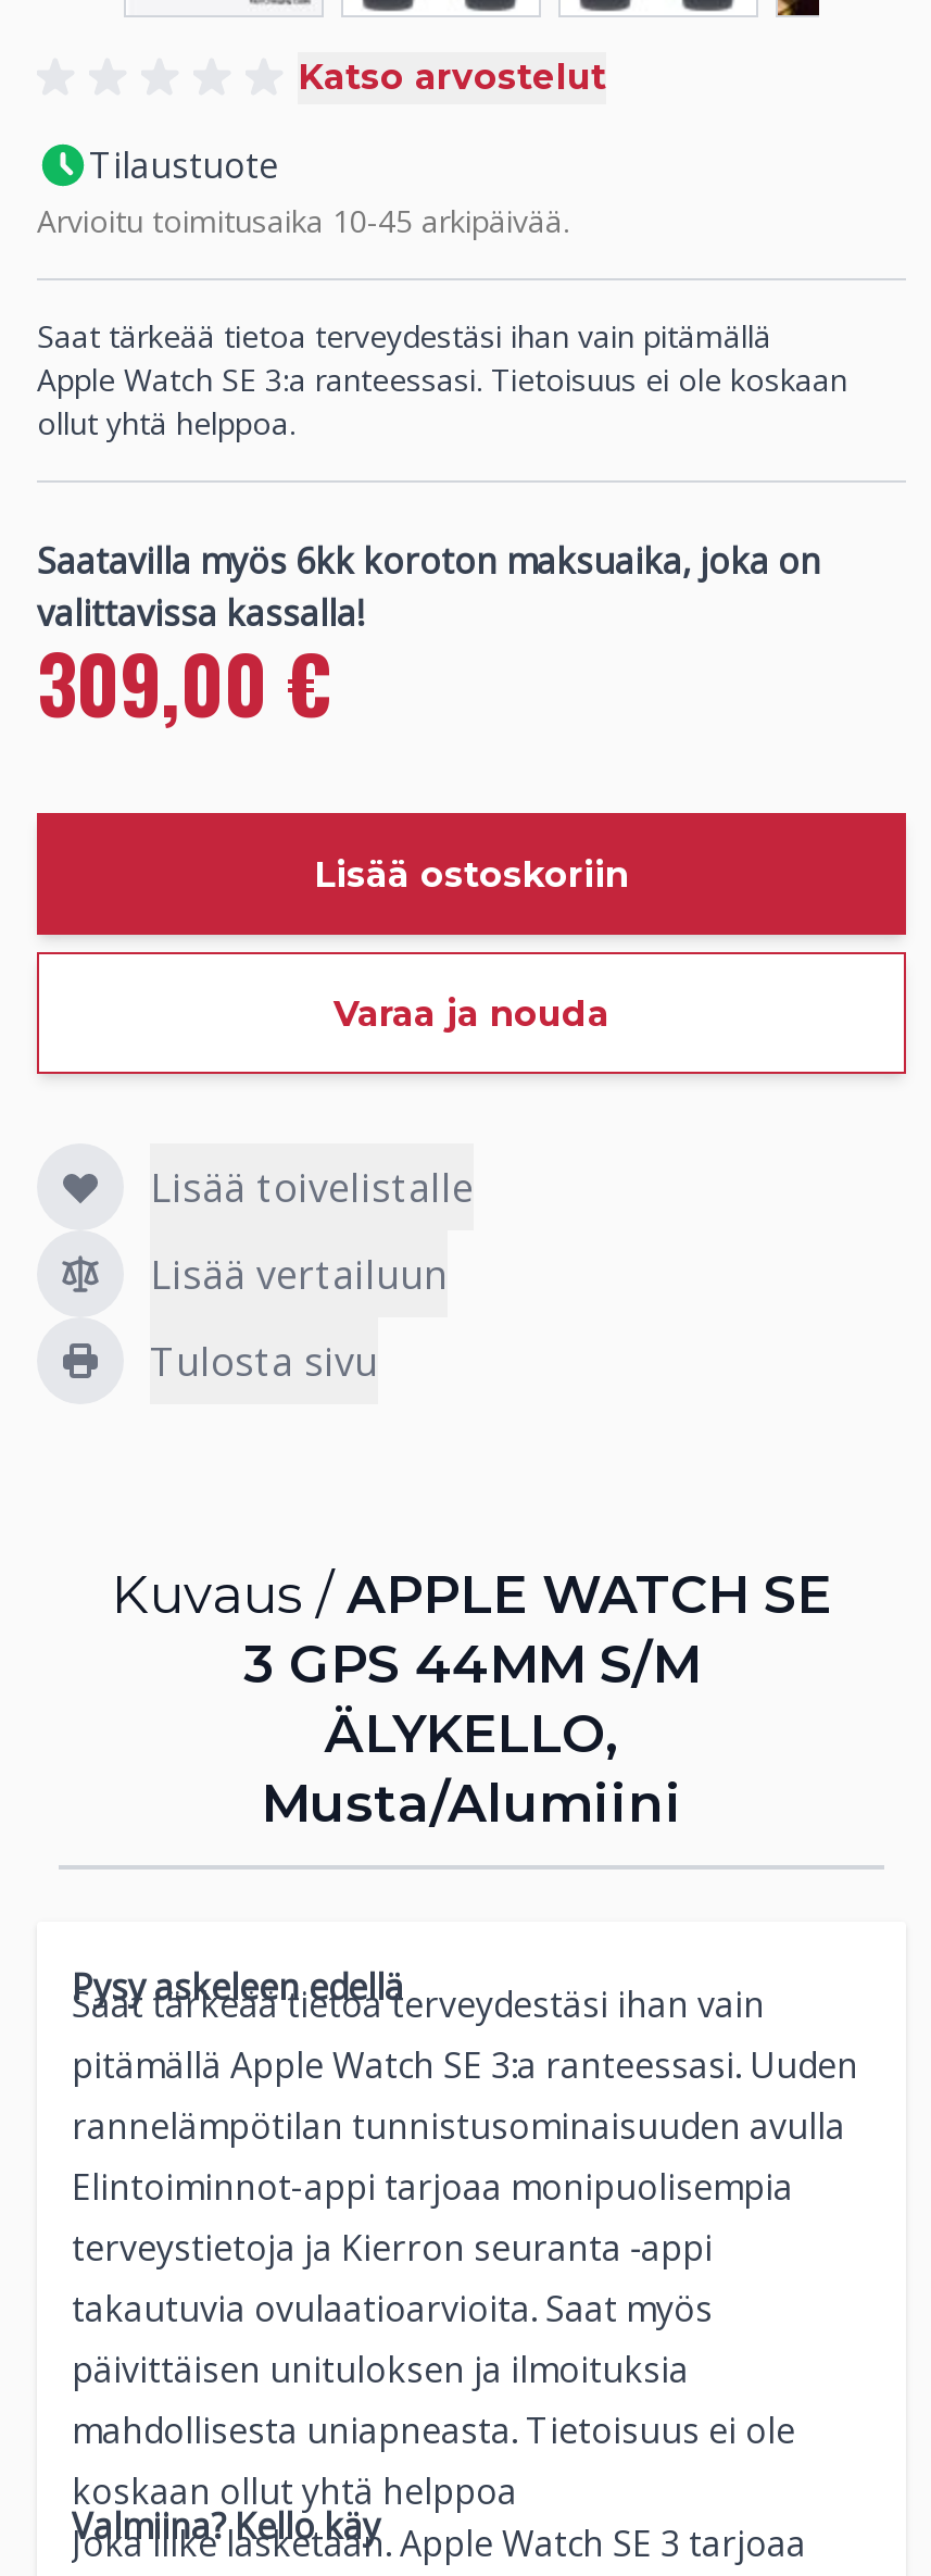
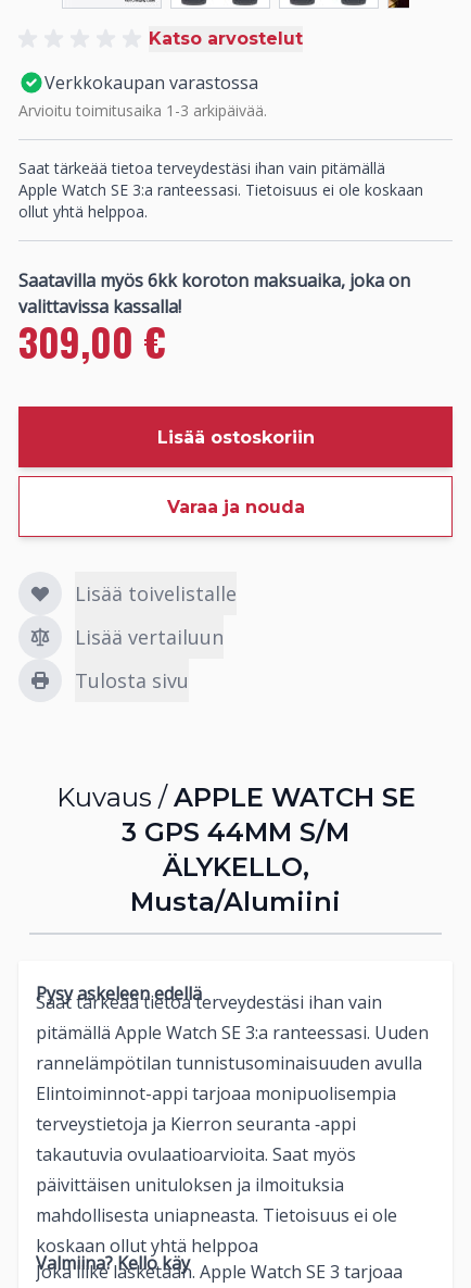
- Tilaustuote
- Arvioitu toimitusaika 10-45 arkipäivää.
+ Verkkokaupan varastossa
+ Arvioitu toimitusaika 1-3 arkipäivää.
